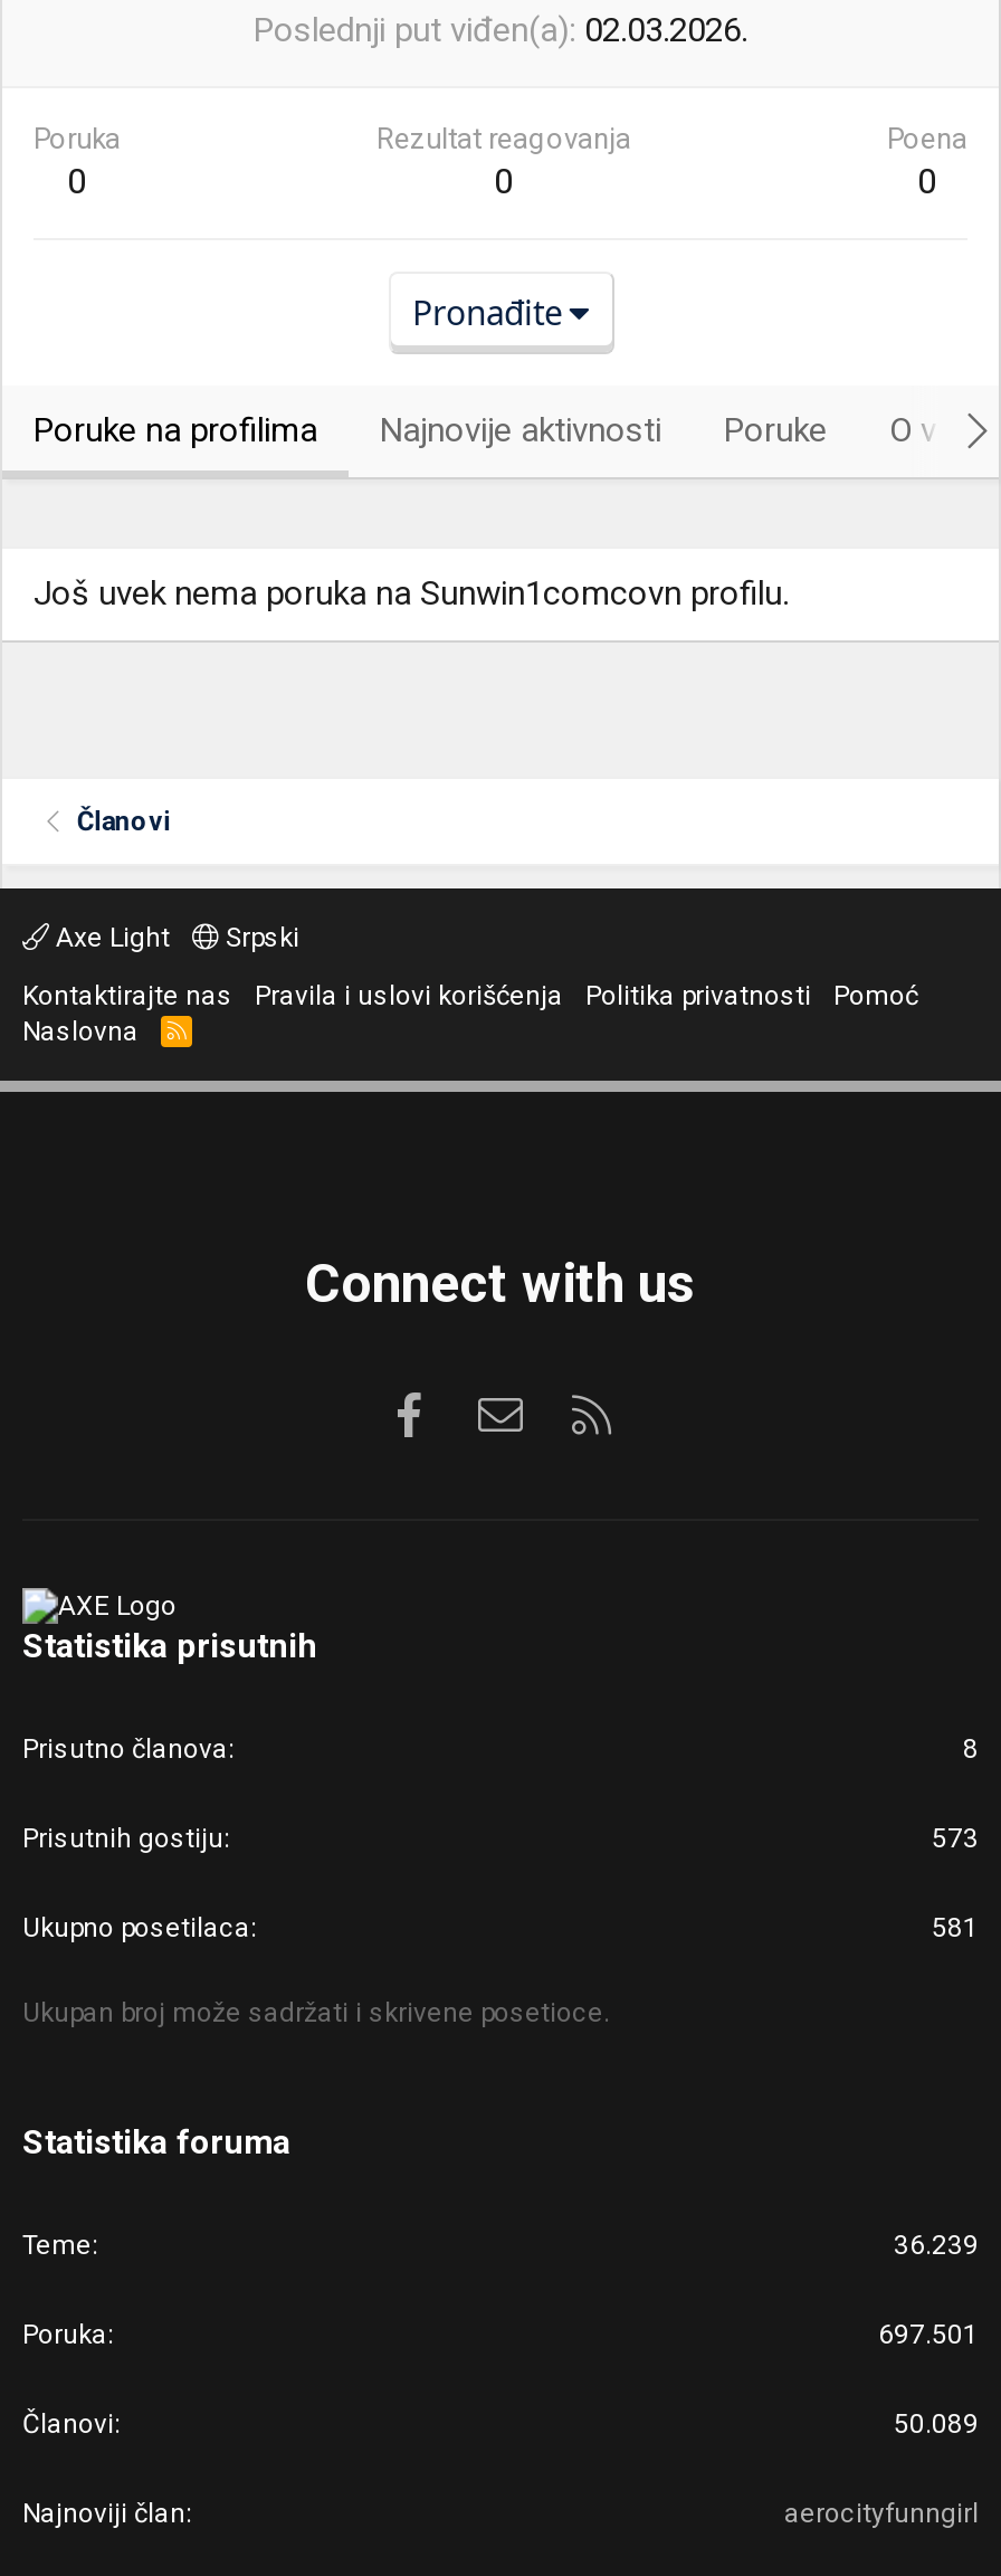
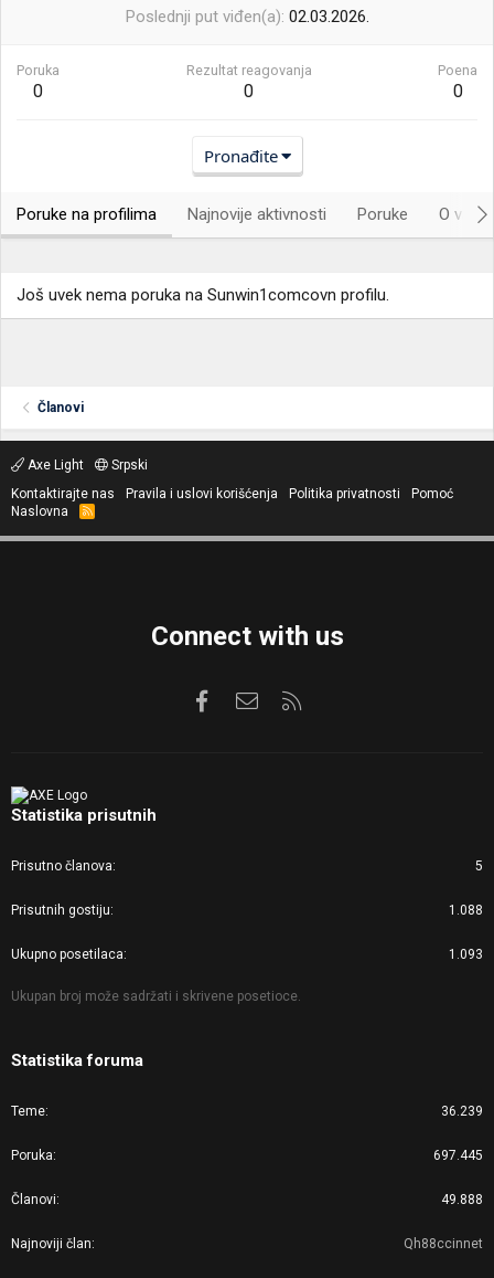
- 8
+ 5

- 573
+ 1.088

- 581
+ 1.093

- 697.501
+ 697.445

- 50.089
+ 49.888

- aerocityfunngirl
+ Qh88ccinnet
